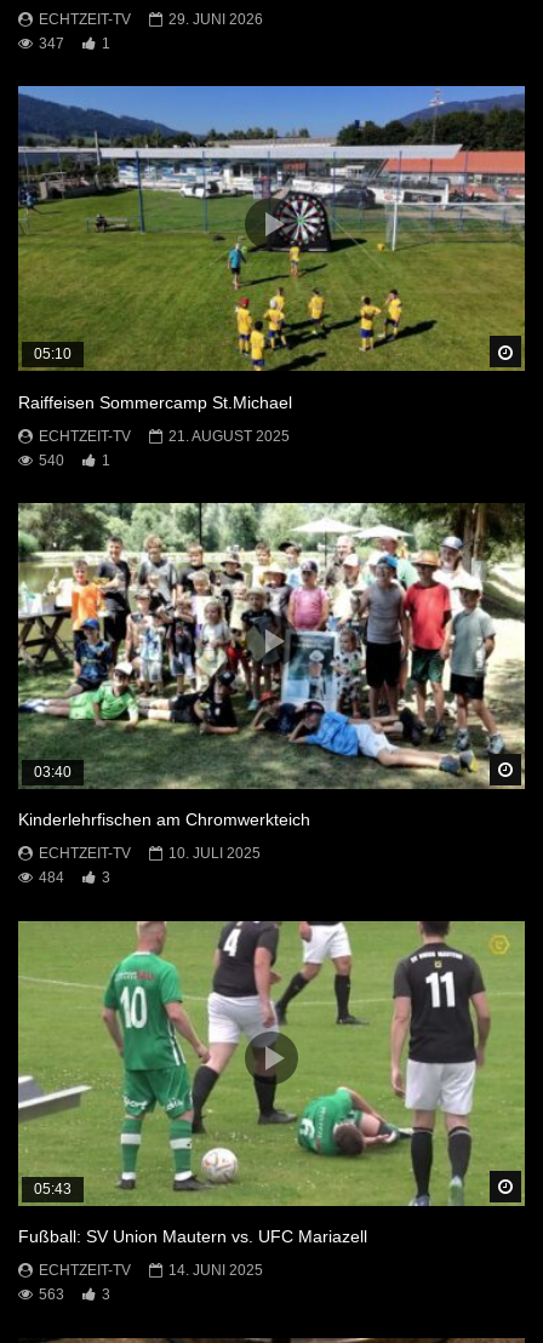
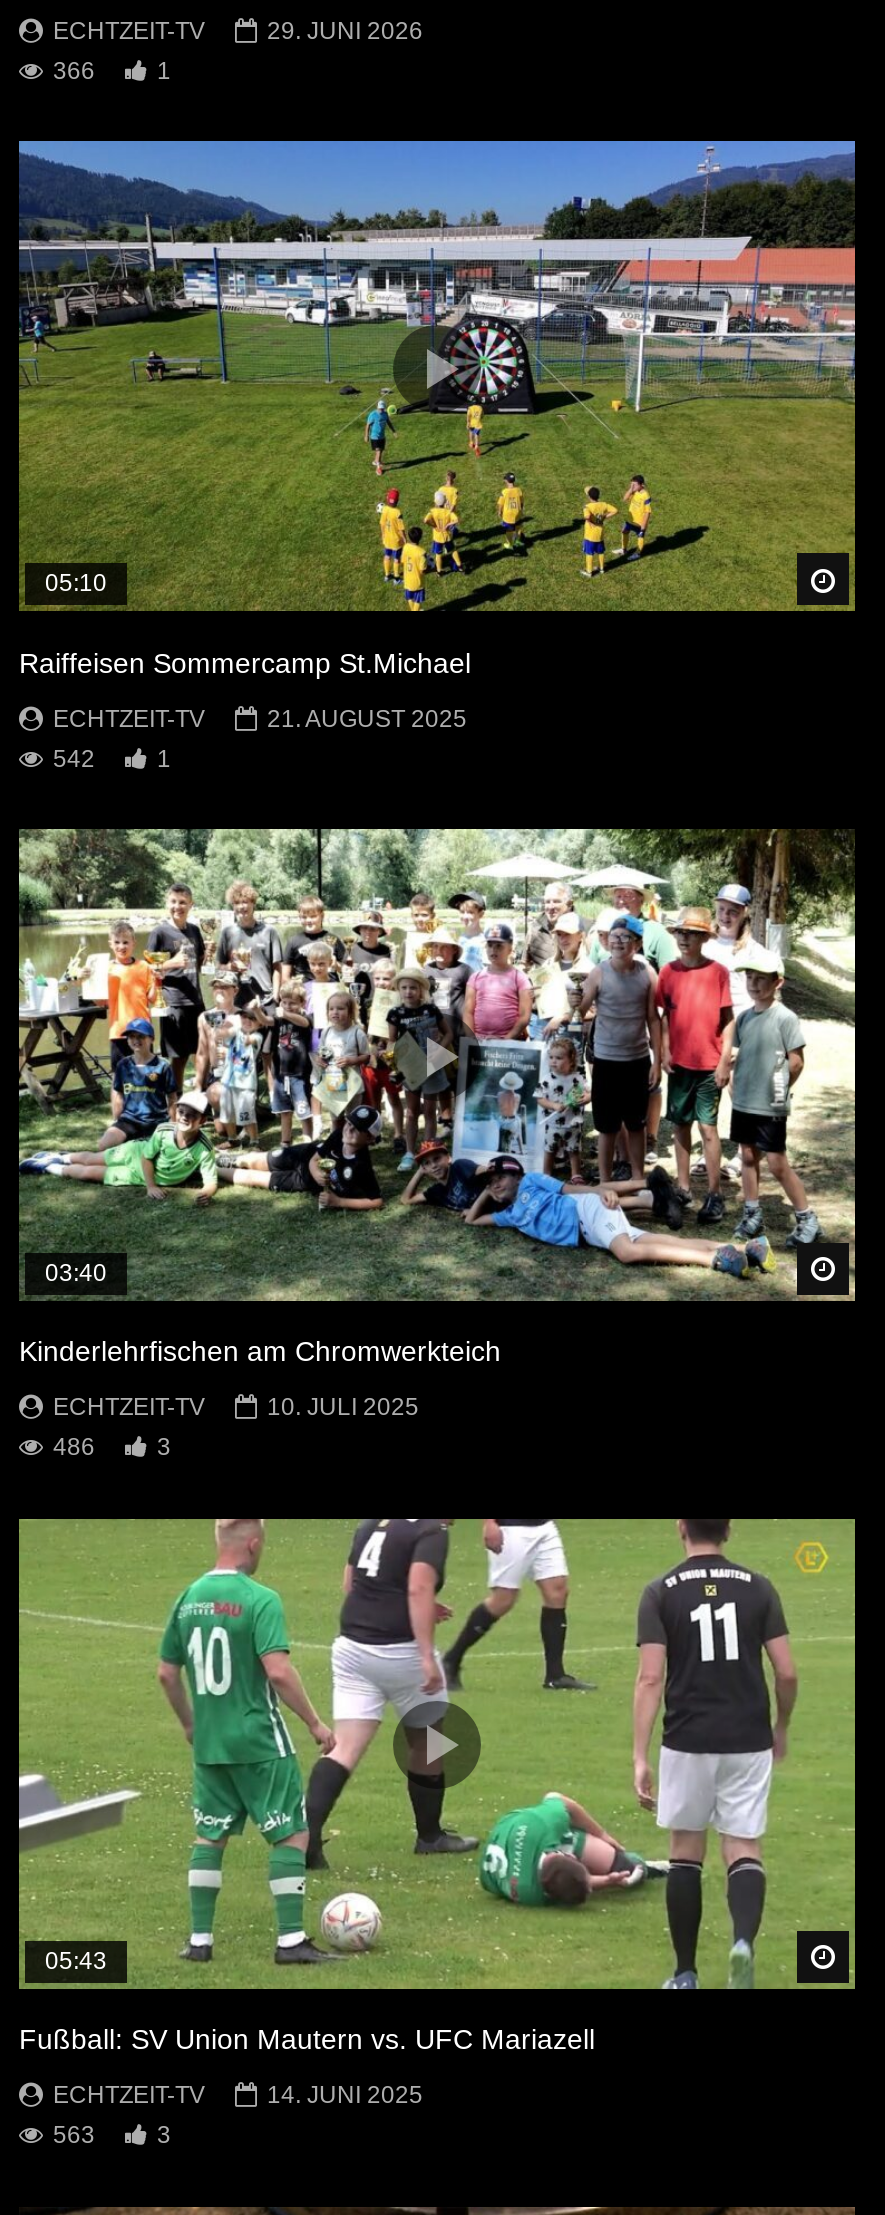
- 347
+ 366

- 540
+ 542

- 484
+ 486
